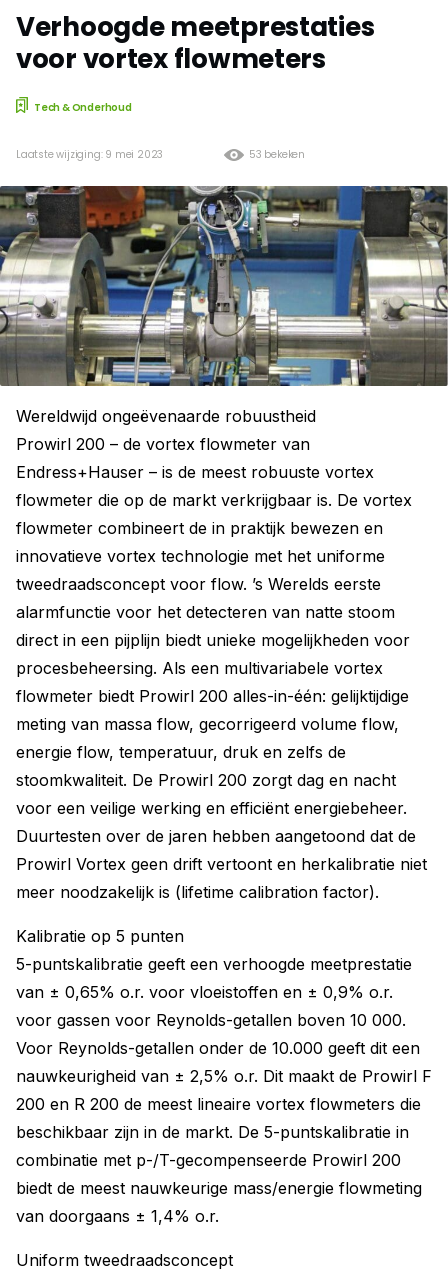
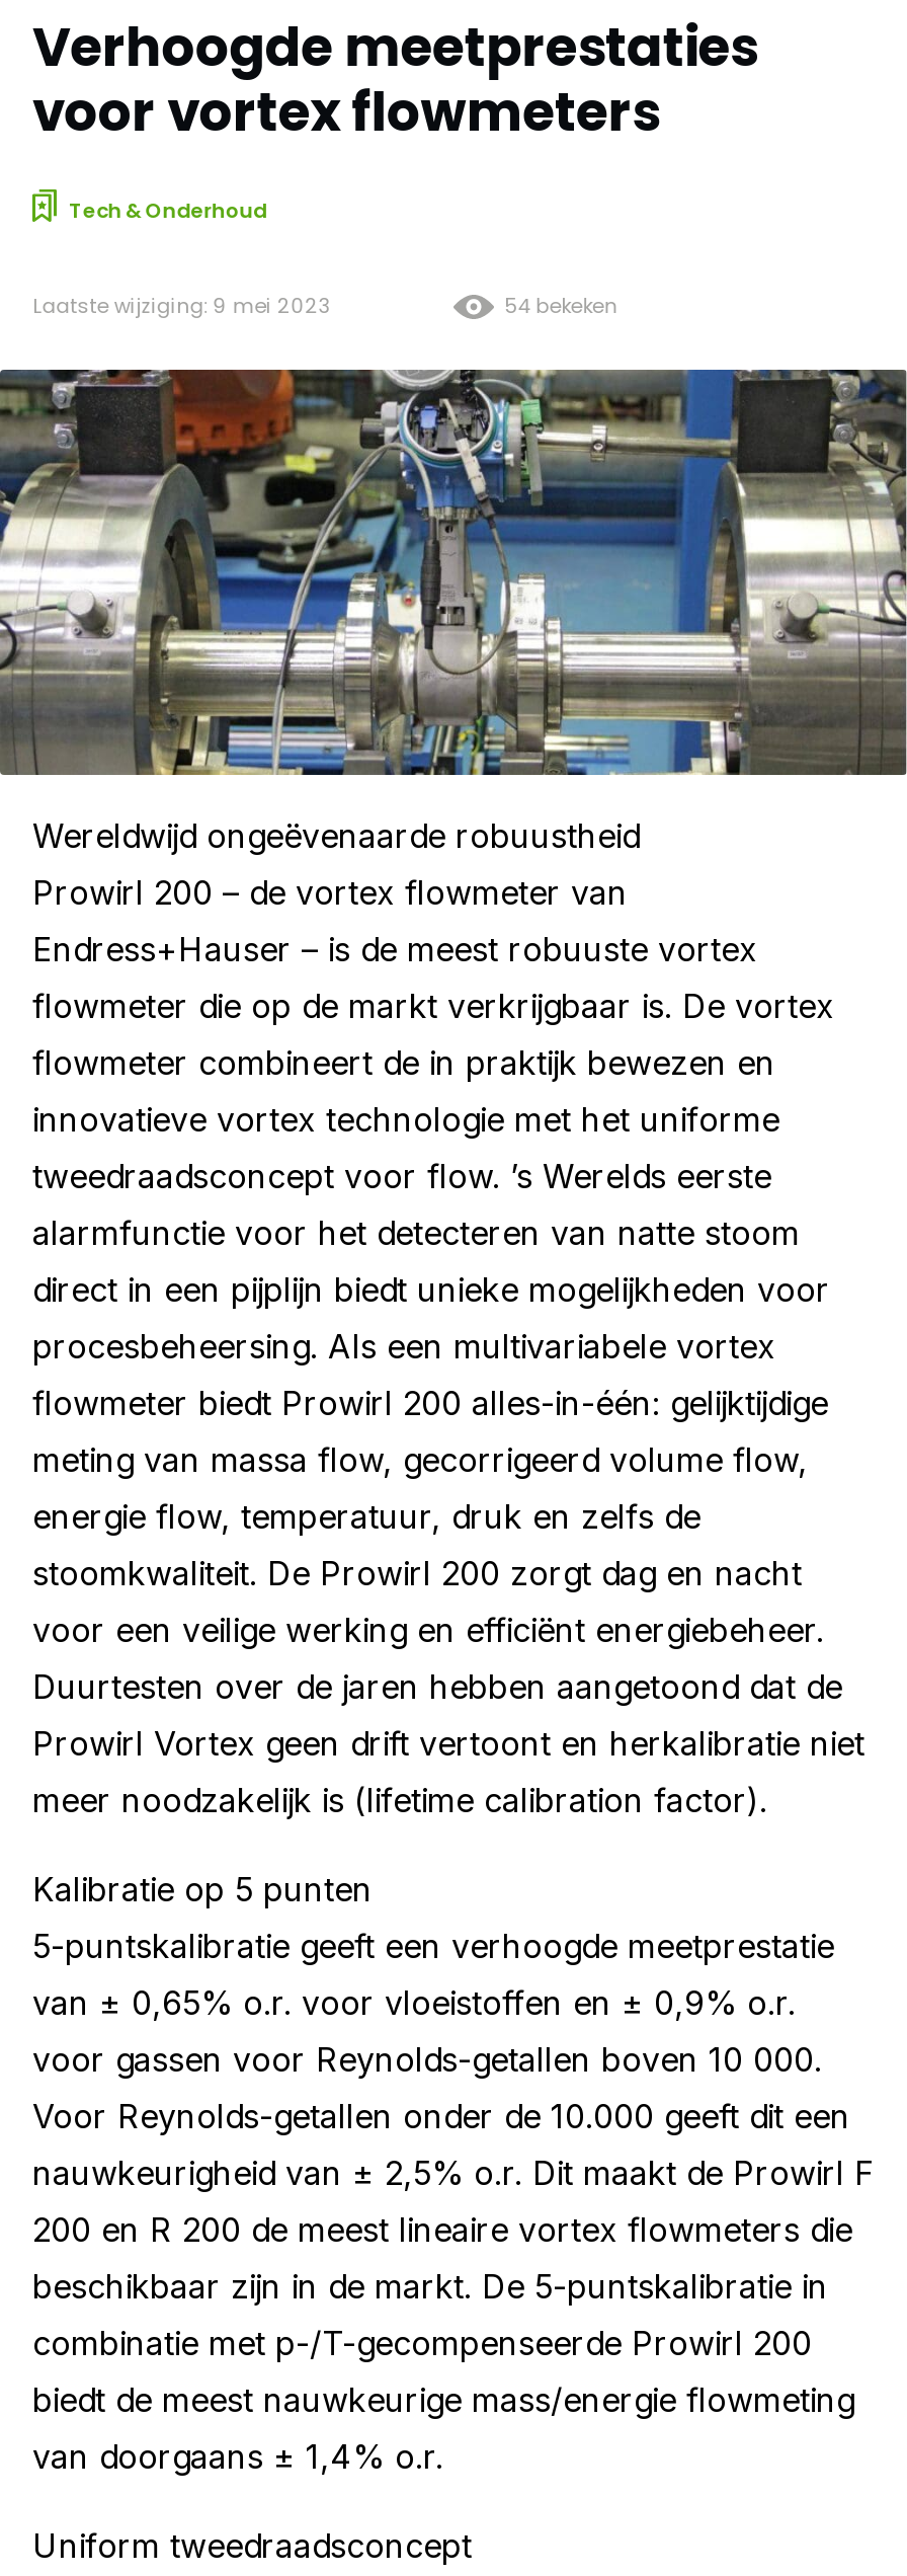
- 53 bekeken
+ 54 bekeken
